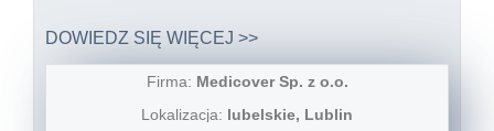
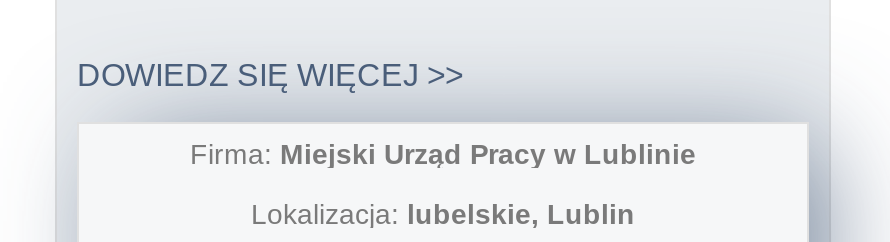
- Firma: Medicover Sp. z o.o.
+ Firma: Miejski Urząd Pracy w Lublinie
